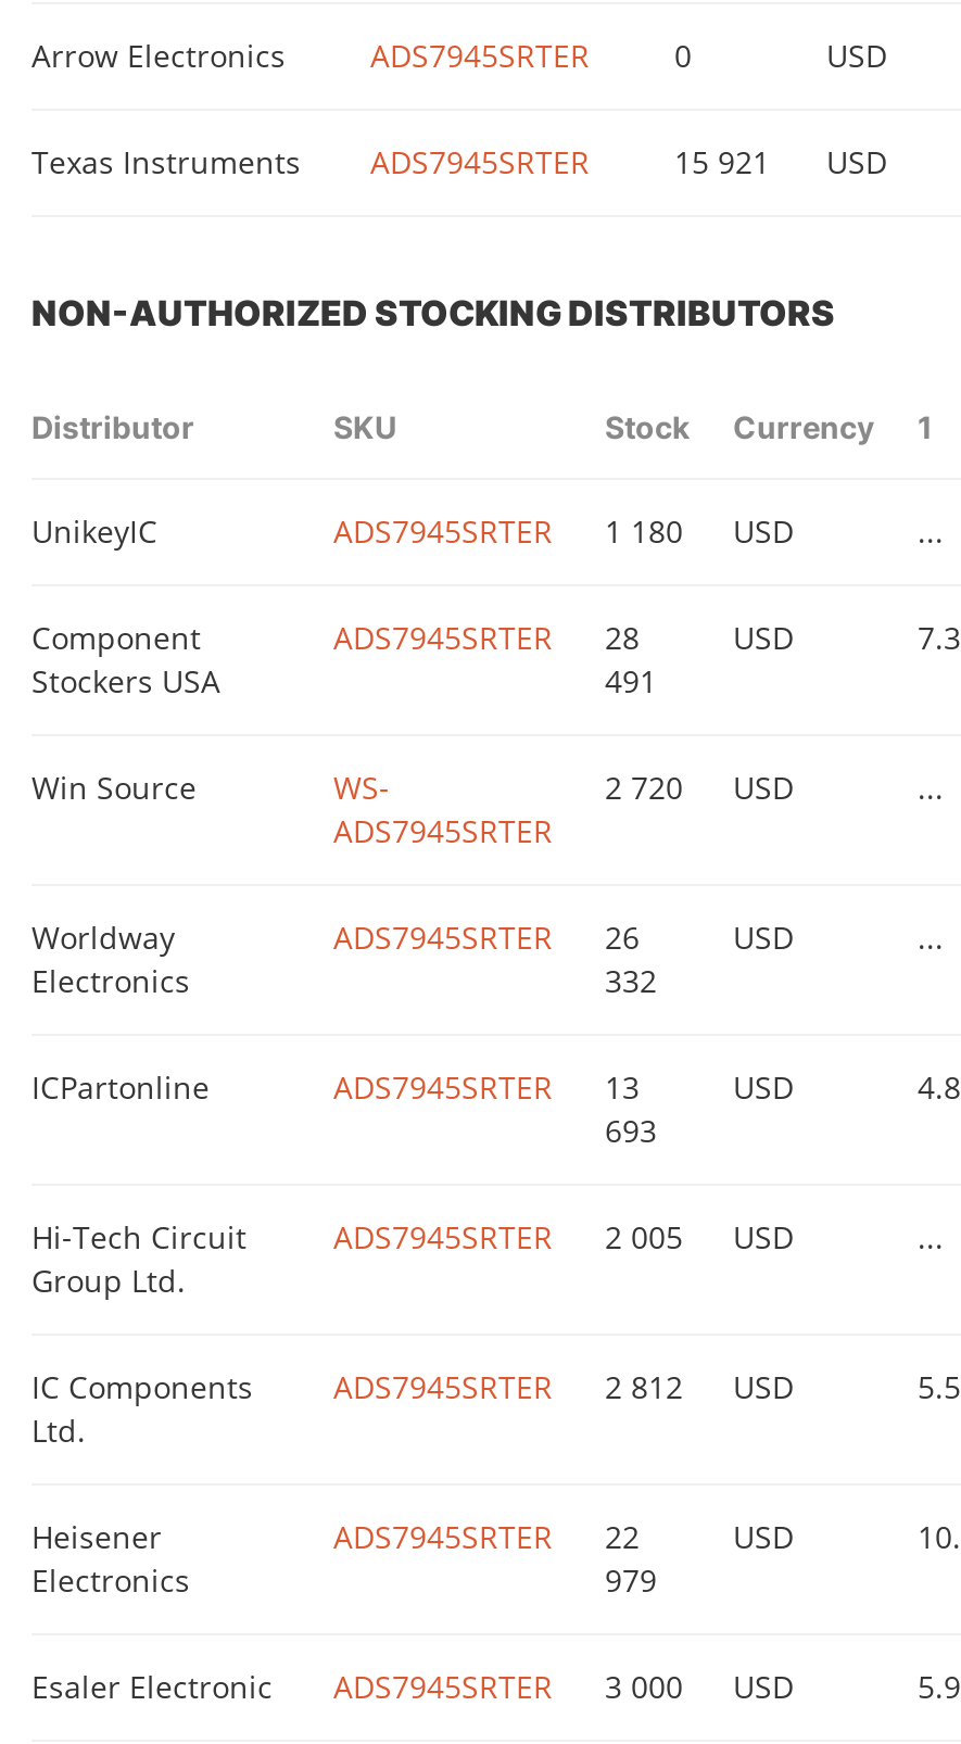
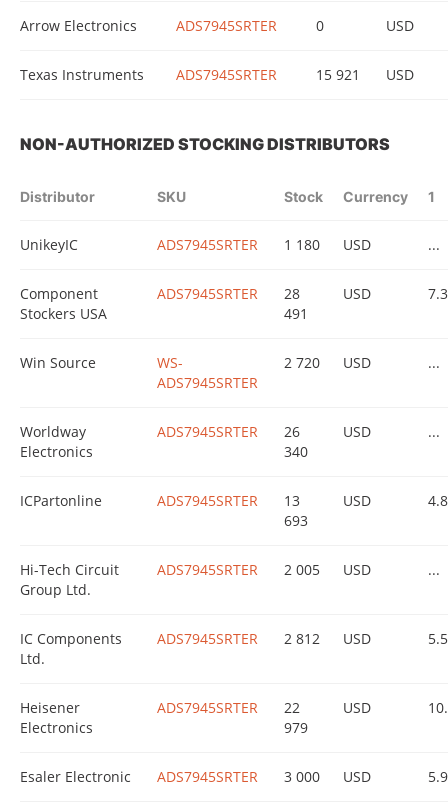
- 332
+ 340
